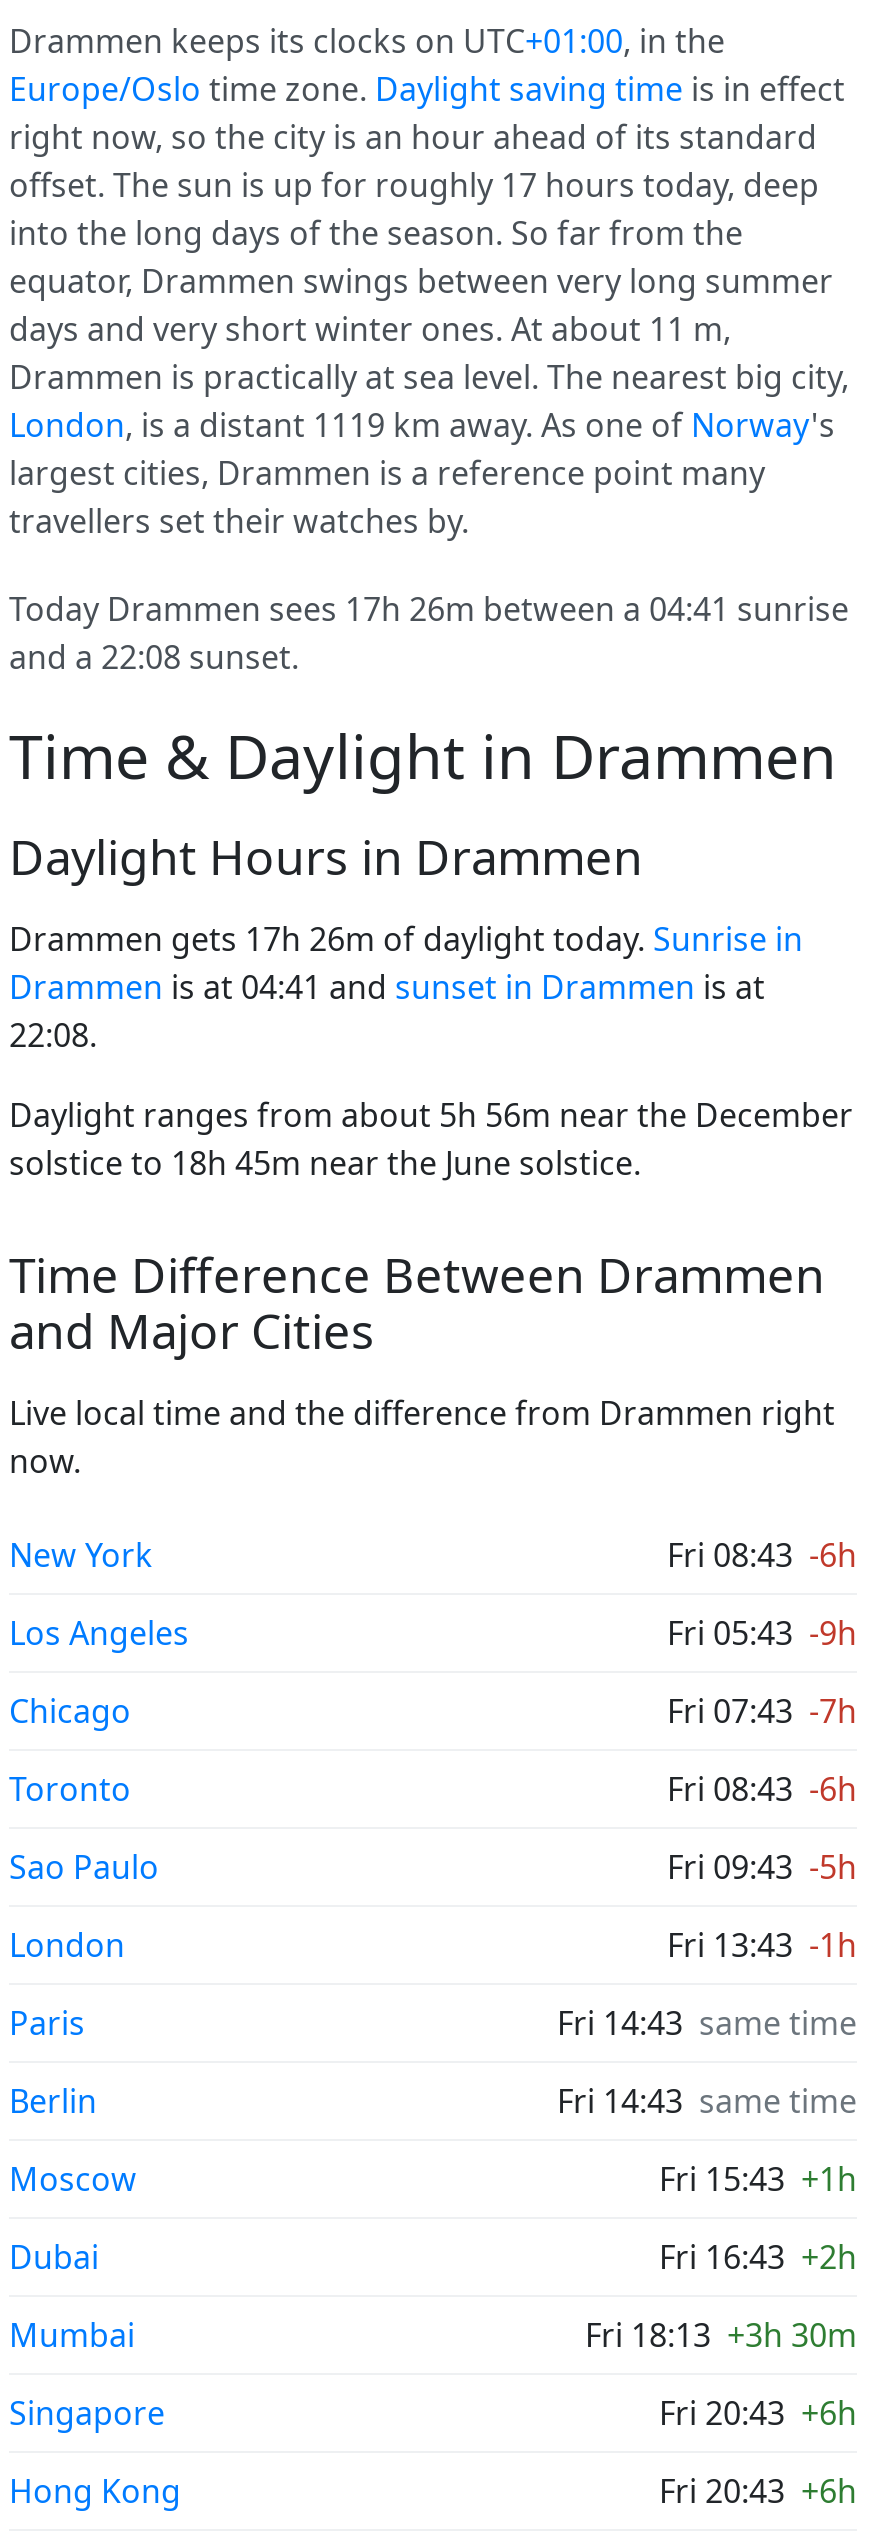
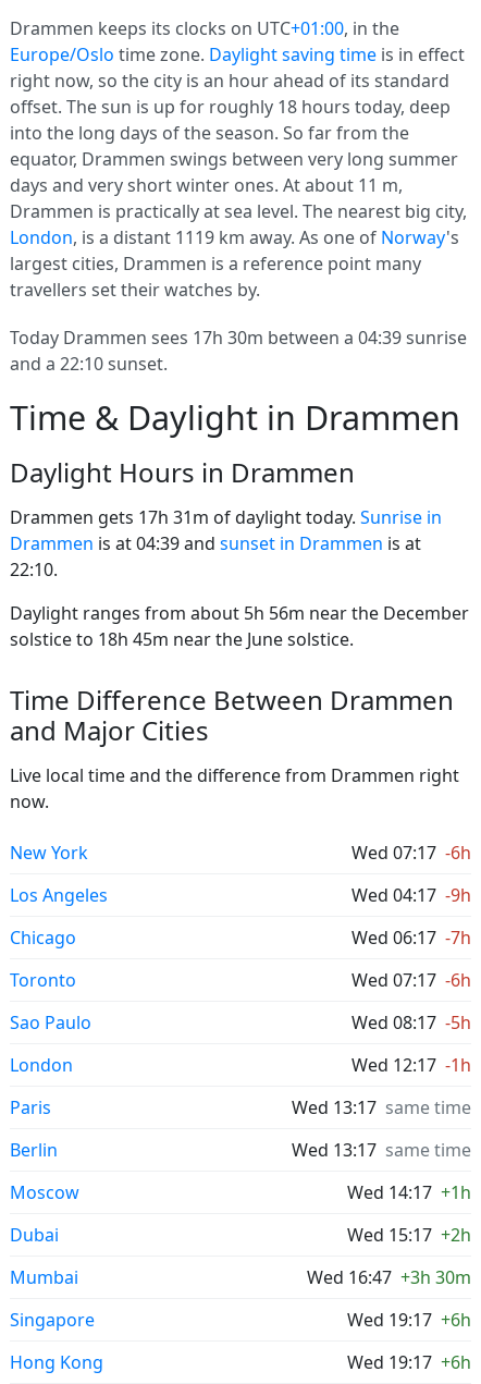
- offset. The sun is up for roughly 17 hours today, deep
+ offset. The sun is up for roughly 18 hours today, deep

- Today Drammen sees 17h 26m between a 04:41 sunrise
+ Today Drammen sees 17h 30m between a 04:39 sunrise

- and a 22:08 sunset.
+ and a 22:10 sunset.

- Drammen gets 17h 26m of daylight today. Sunrise in
+ Drammen gets 17h 31m of daylight today. Sunrise in

- Drammen is at 04:41 and sunset in Drammen is at
+ Drammen is at 04:39 and sunset in Drammen is at

- 22:08.
+ 22:10.

- Fri 08:43 -6h
+ Wed 07:17 -6h

- Fri 05:43 -9h
+ Wed 04:17 -9h

- Fri 07:43 -7h
+ Wed 06:17 -7h

- Fri 08:43 -6h
+ Wed 07:17 -6h

- Fri 09:43 -5h
+ Wed 08:17 -5h

- Fri 13:43 -1h
+ Wed 12:17 -1h

- Fri 14:43 same time
+ Wed 13:17 same time

- Fri 14:43 same time
+ Wed 13:17 same time

- Fri 15:43 +1h
+ Wed 14:17 +1h

- Fri 16:43 +2h
+ Wed 15:17 +2h

- Fri 18:13 +3h 30m
+ Wed 16:47 +3h 30m

- Fri 20:43 +6h
+ Wed 19:17 +6h

- Fri 20:43 +6h
+ Wed 19:17 +6h
